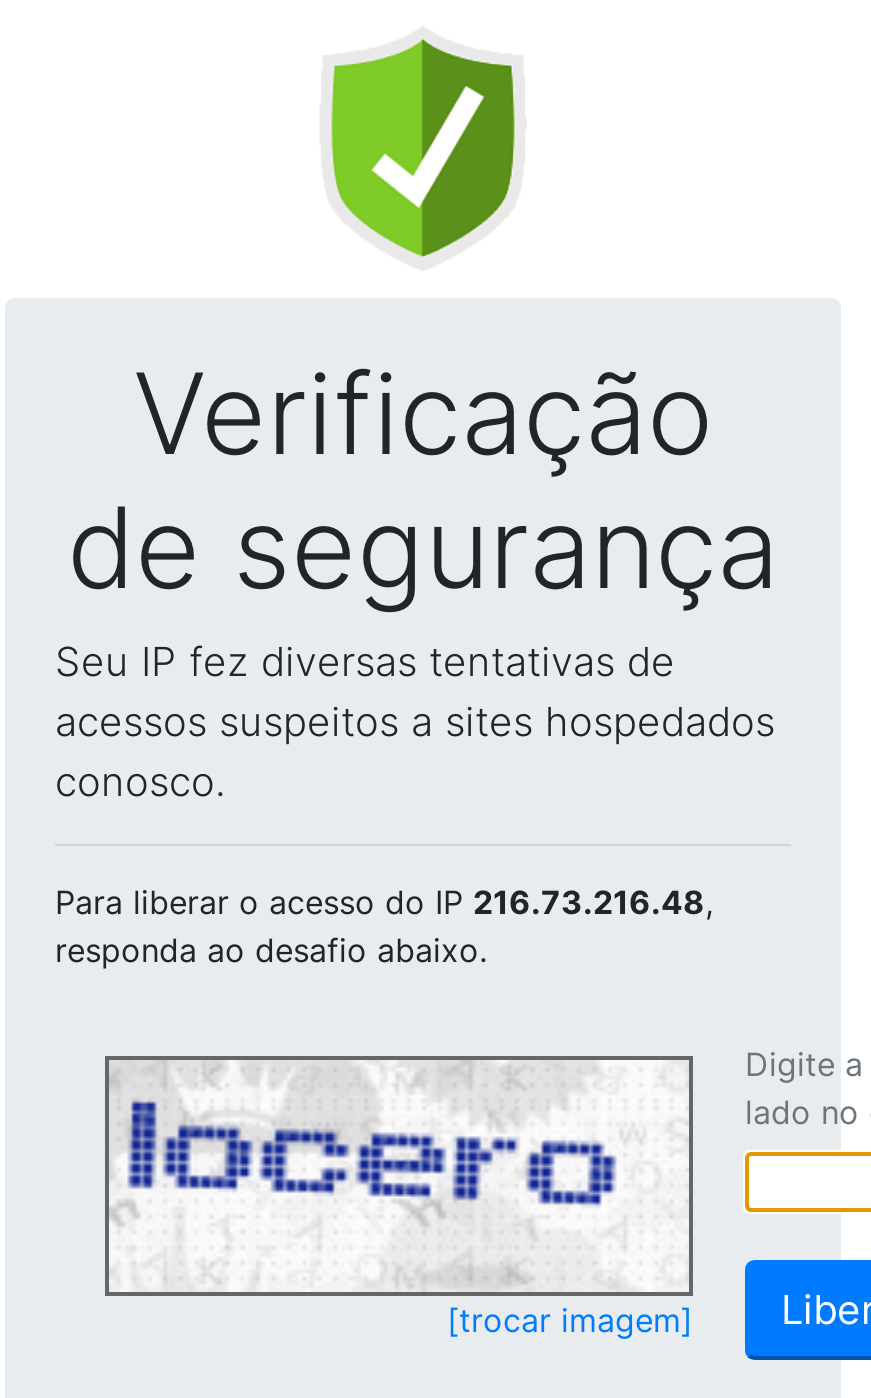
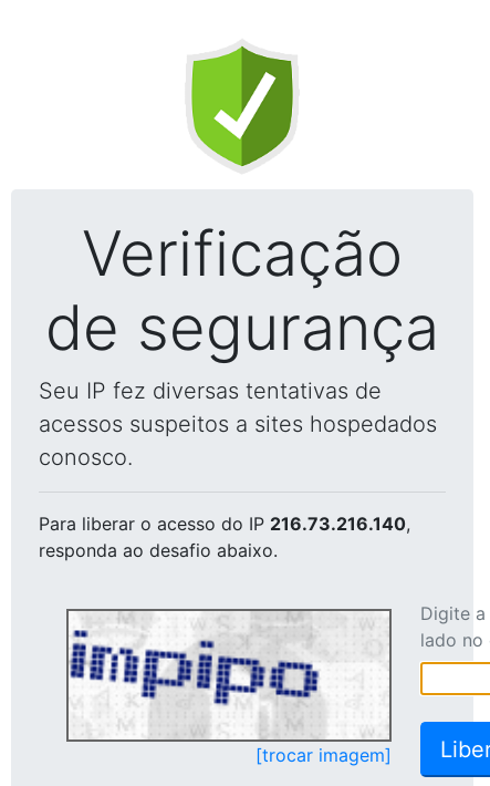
- Para liberar o acesso do IP 216.73.216.48,
+ Para liberar o acesso do IP 216.73.216.140,

- [image]
+ [image]
